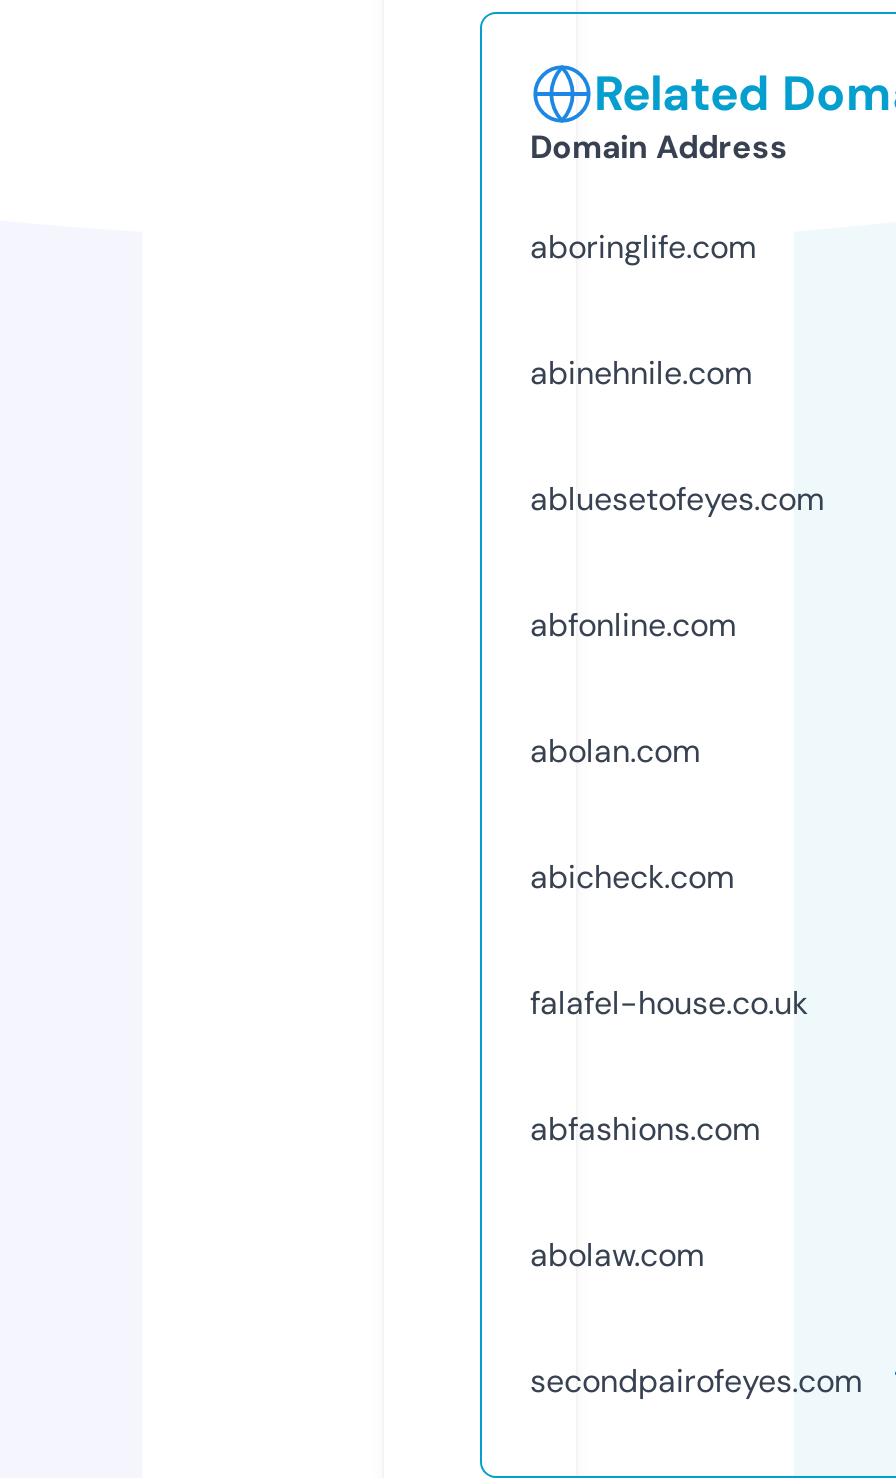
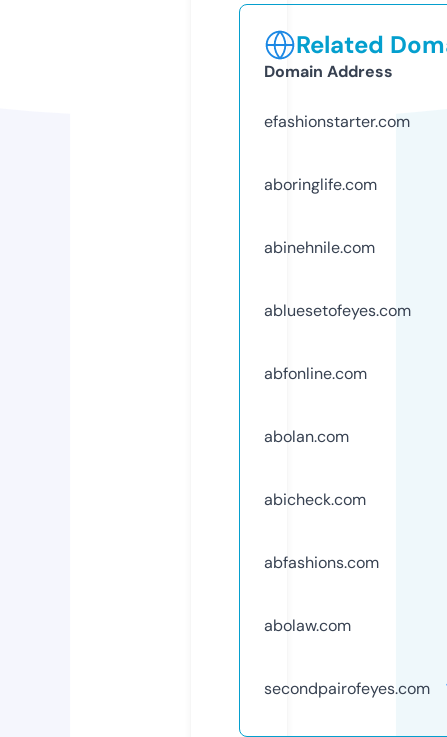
+ efashionstarter.com

moved down: aboringlife.com | abinehnile.com | abluesetofeyes.com | abfonline.com | abolan.com | abicheck.com

- falafel-house.co.uk
